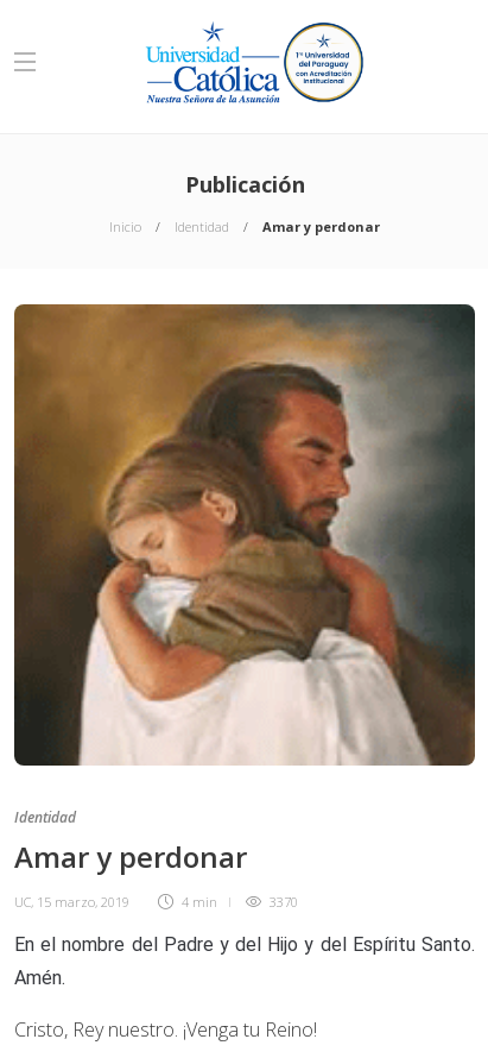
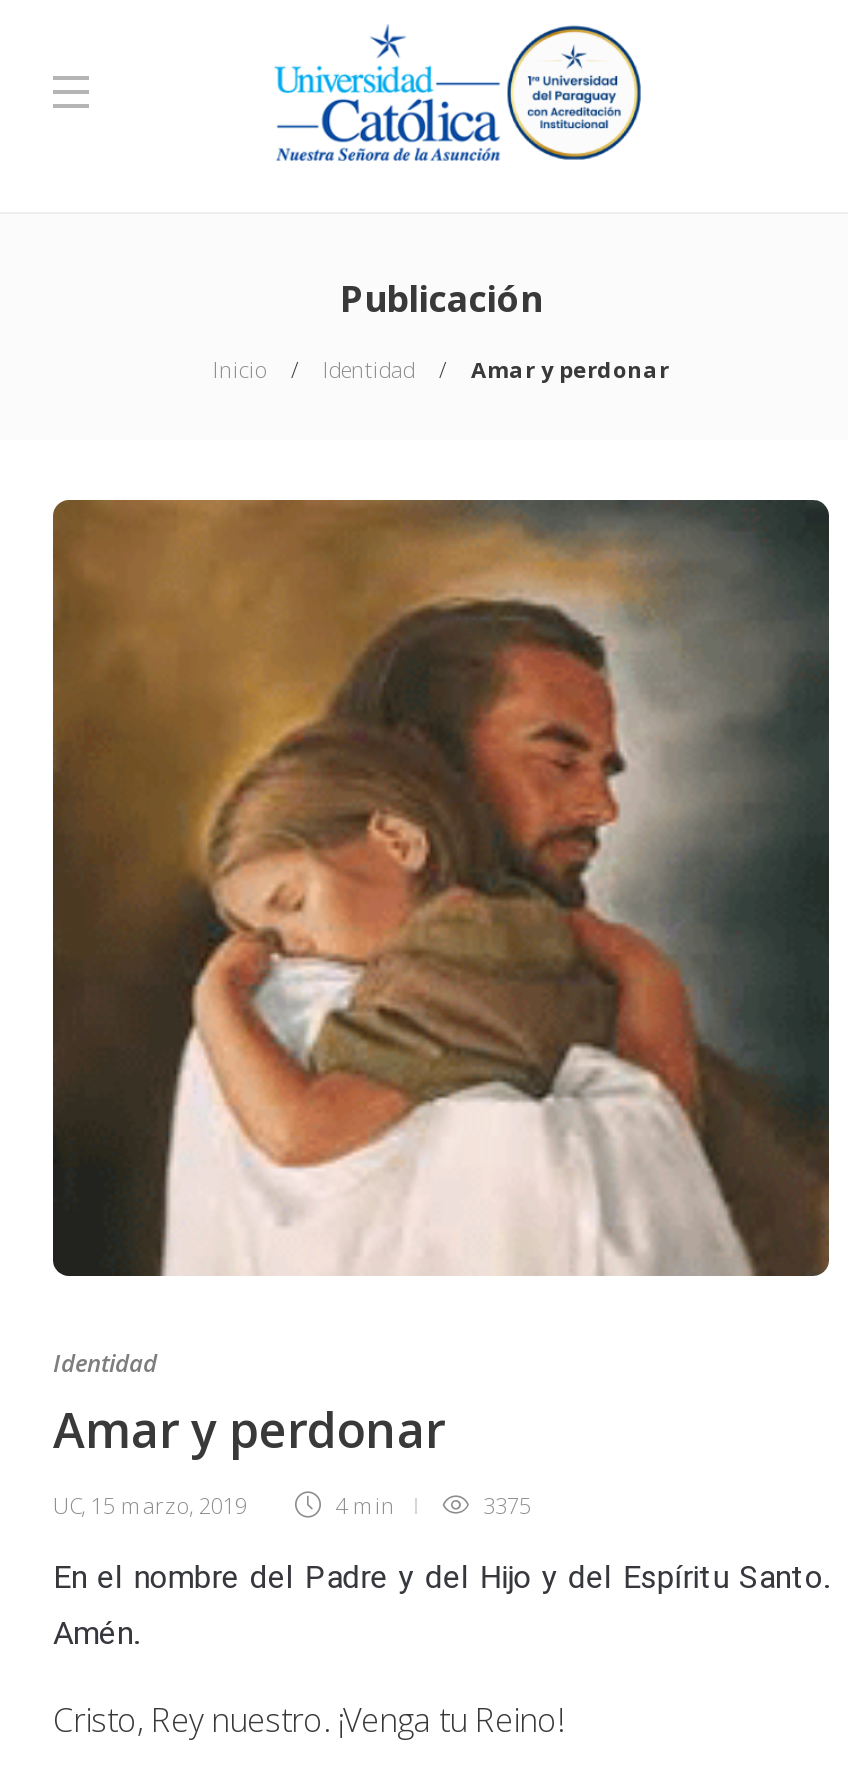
- 3370
+ 3375
